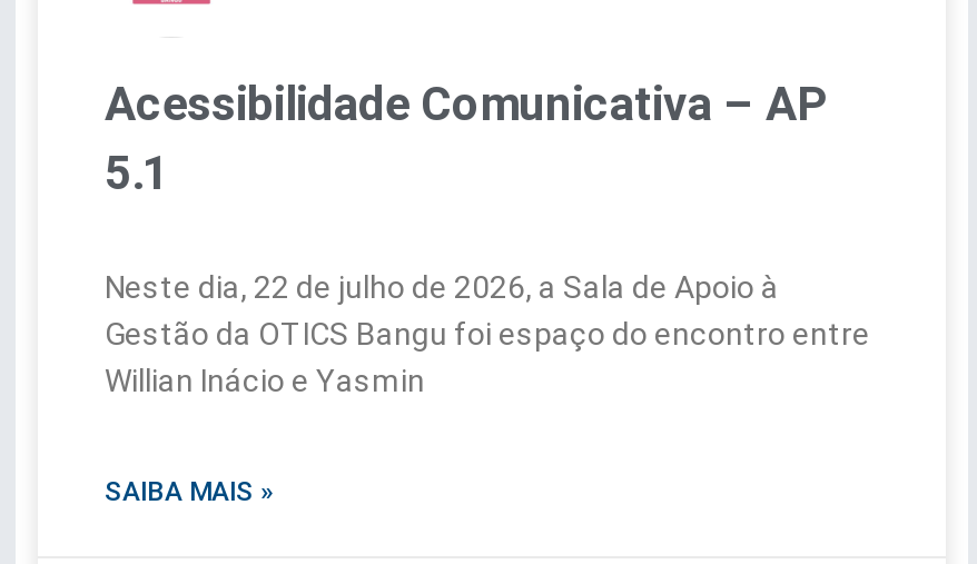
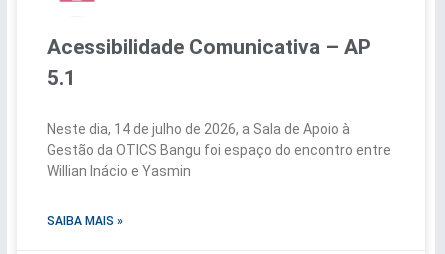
- Neste dia, 22 de julho de 2026, a Sala de Apoio à
+ Neste dia, 14 de julho de 2026, a Sala de Apoio à
